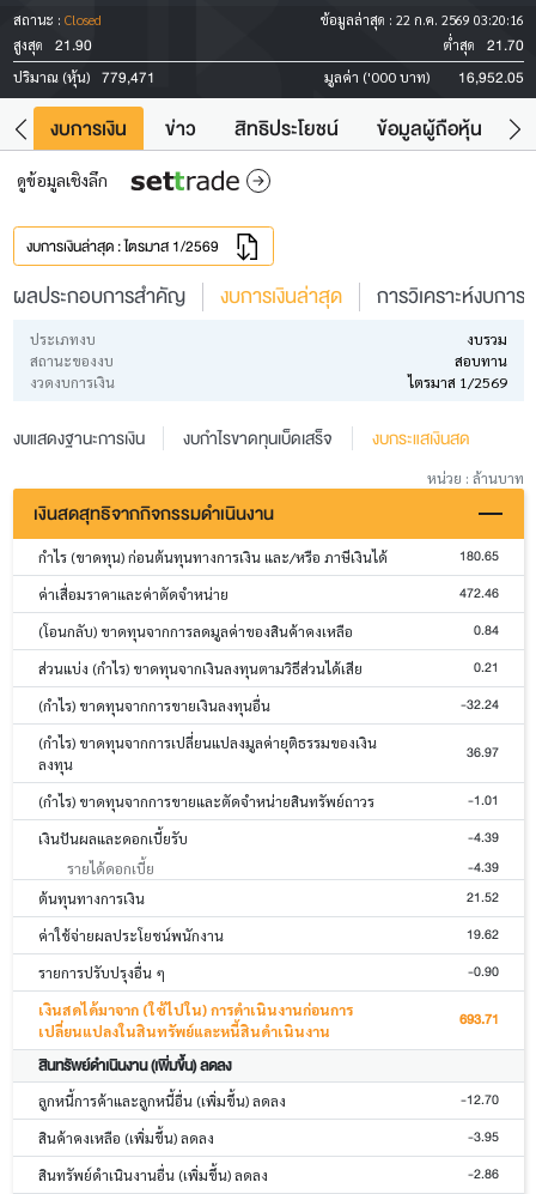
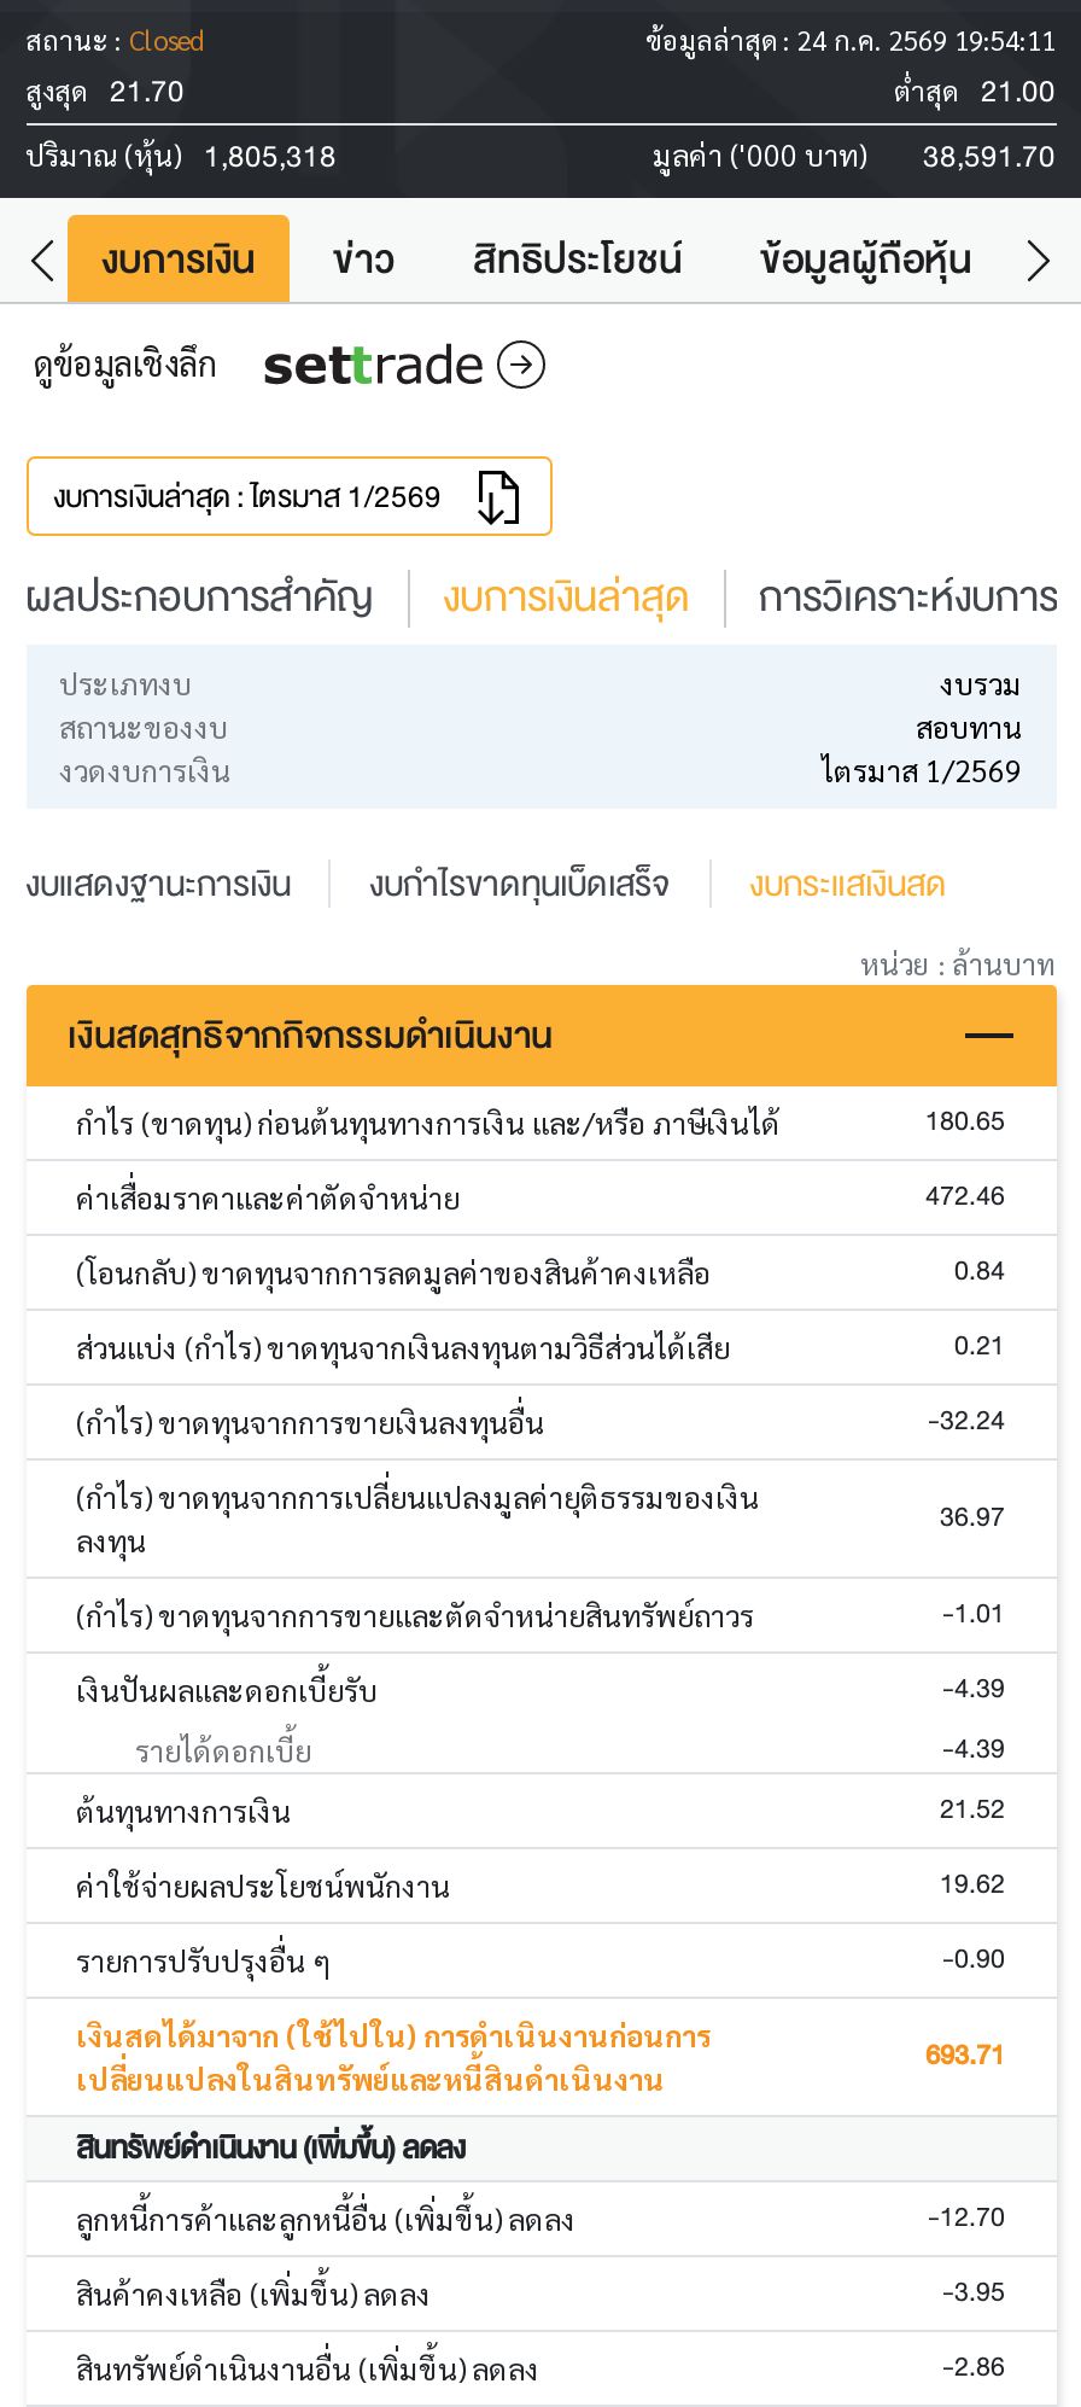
- ข้อมูลล่าสุด : 22 ก.ค. 2569 03:20:16
+ ข้อมูลล่าสุด : 24 ก.ค. 2569 19:54:11

- สูงสุด 21.90
+ สูงสุด 21.70

- ต่ำสุด 21.70
+ ต่ำสุด 21.00

- ปริมาณ (หุ้น) 779,471
+ ปริมาณ (หุ้น) 1,805,318

- มูลค่า ('000 บาท) 16,952.05
+ มูลค่า ('000 บาท) 38,591.70
